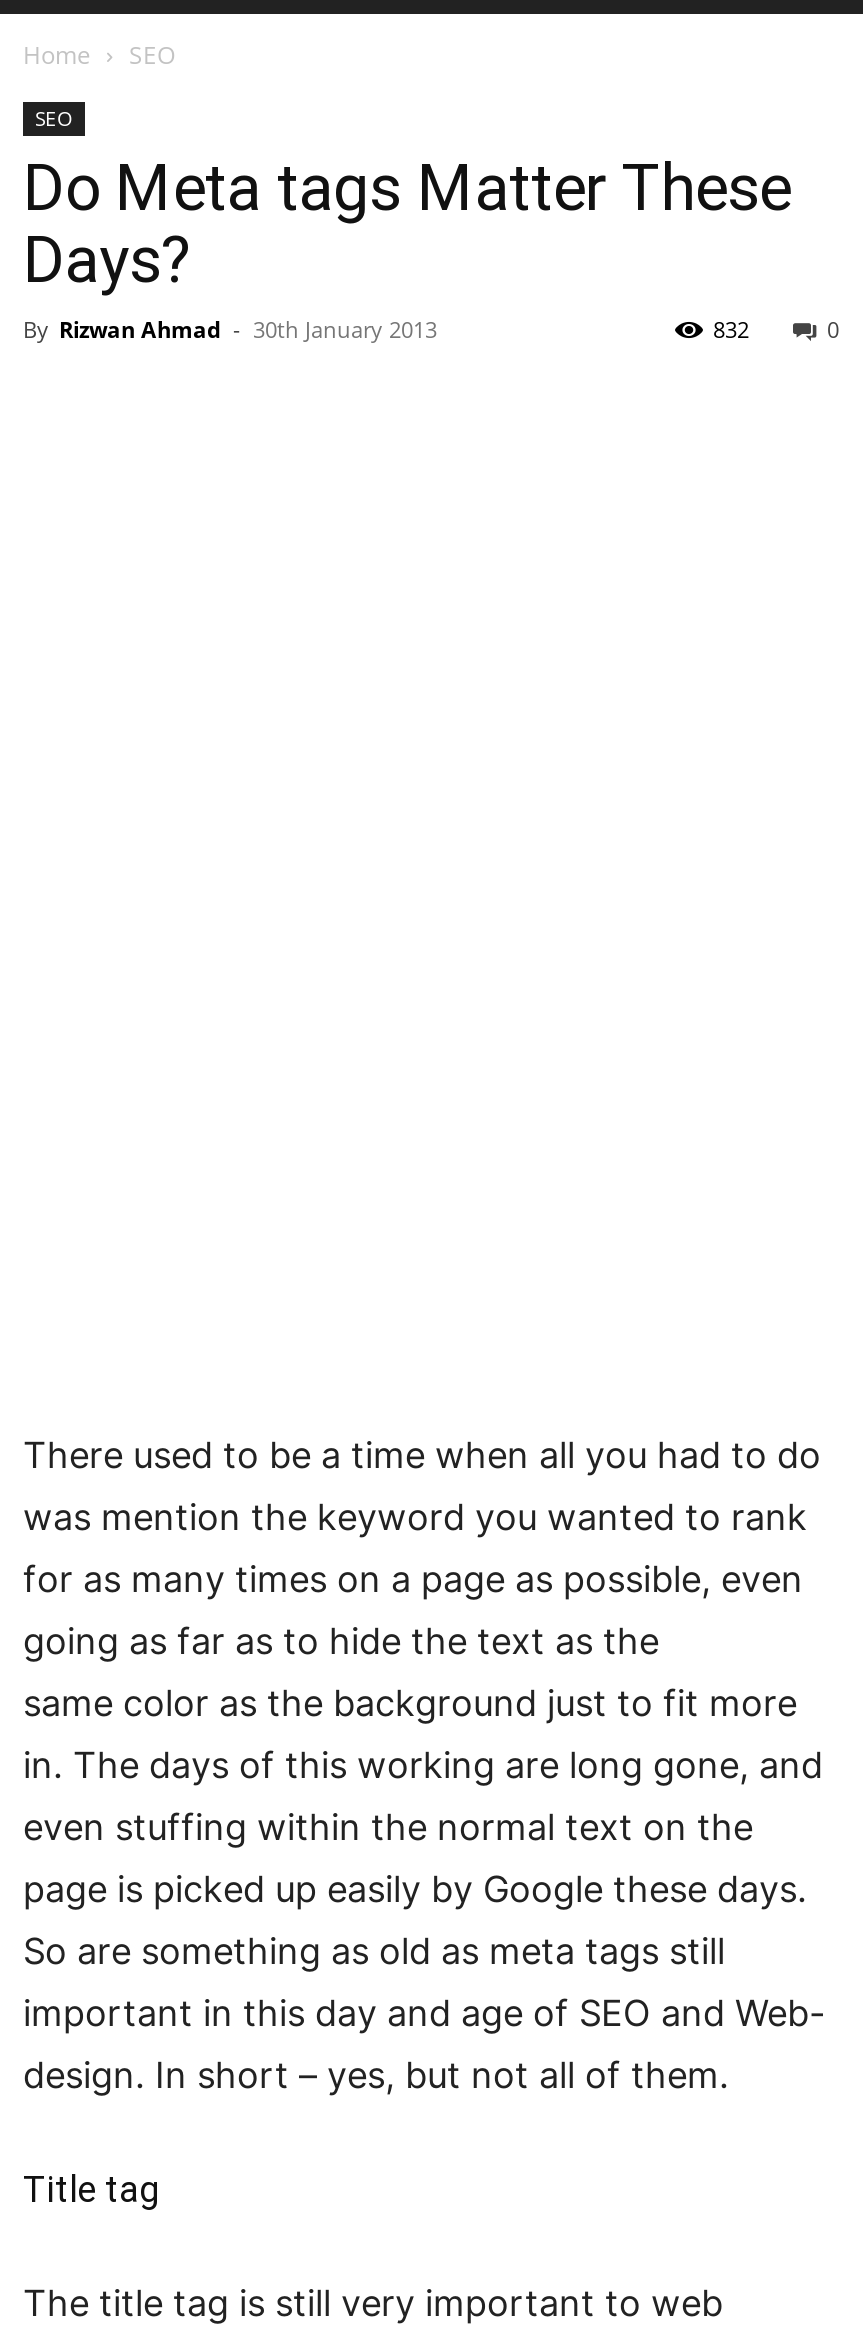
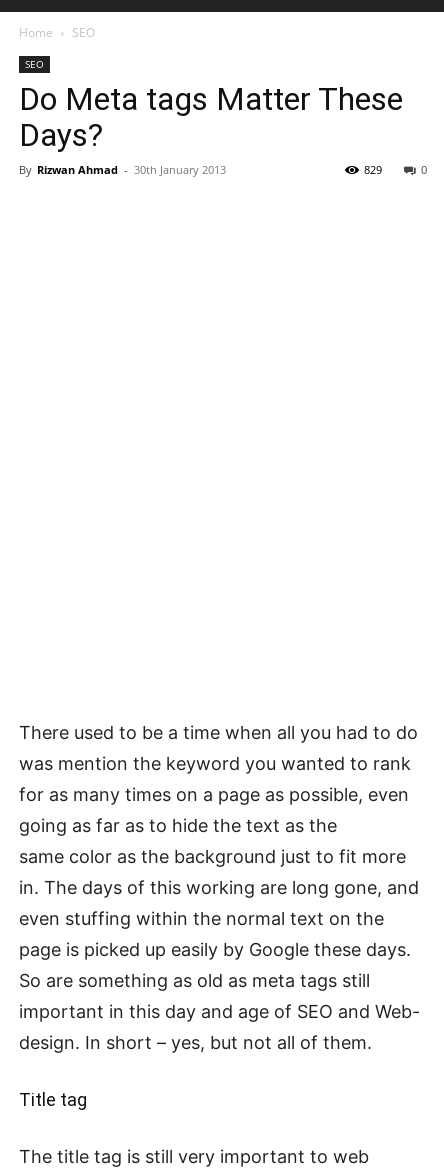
- 832
+ 829
